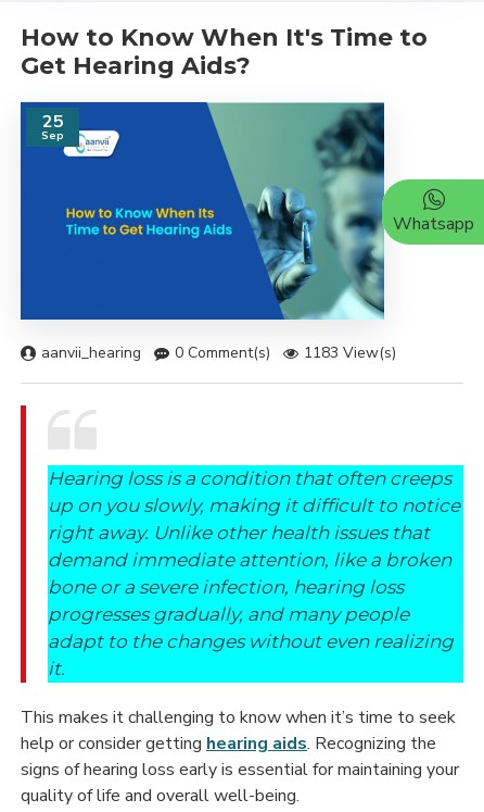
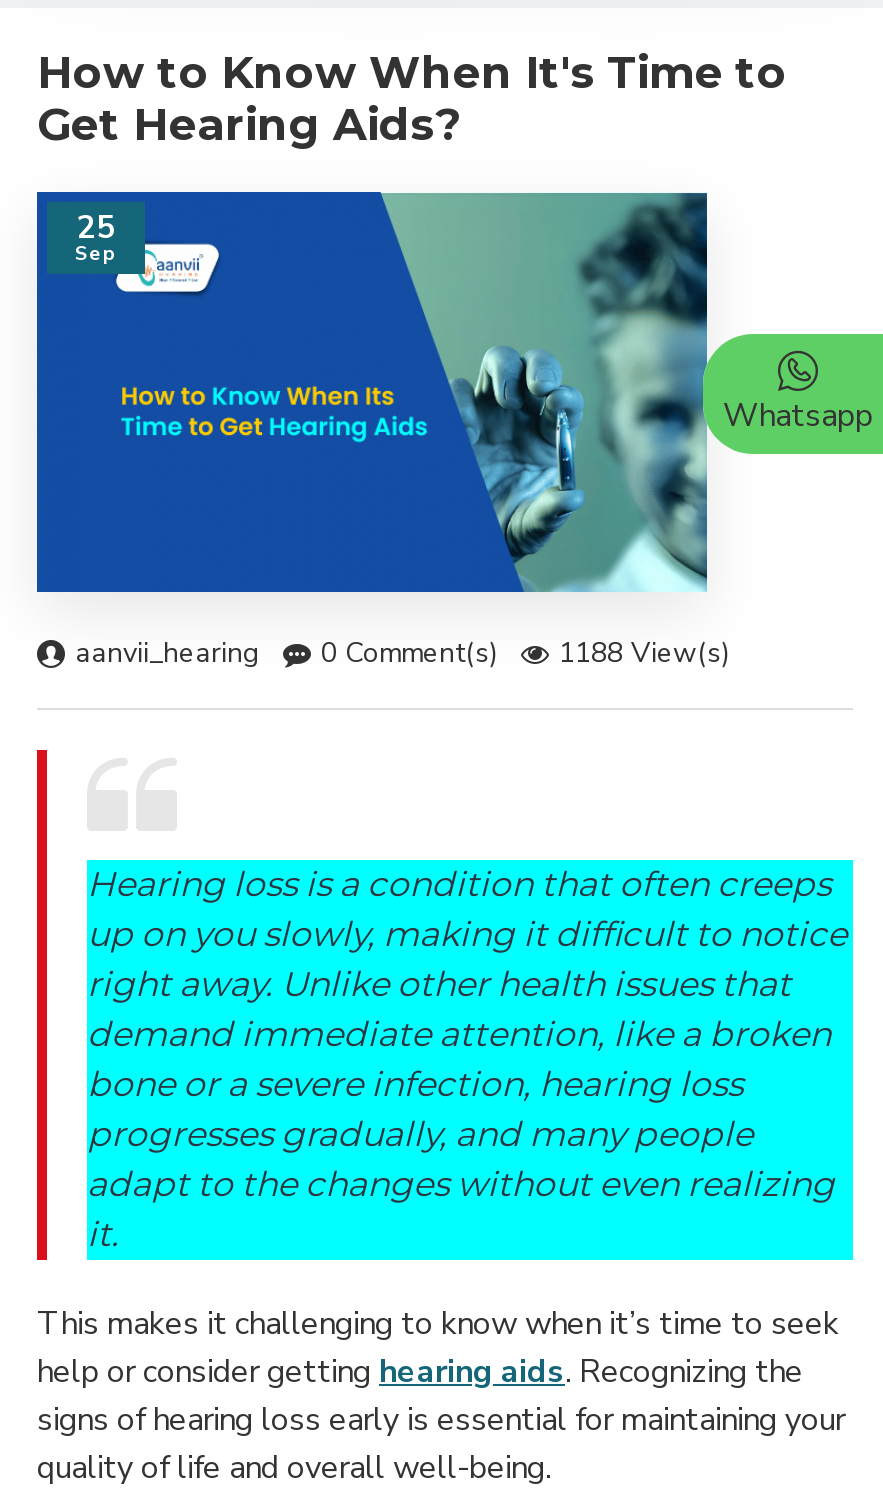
- aanvii_hearing 0 Comment(s) 1183 View(s)
+ aanvii_hearing 0 Comment(s) 1188 View(s)
